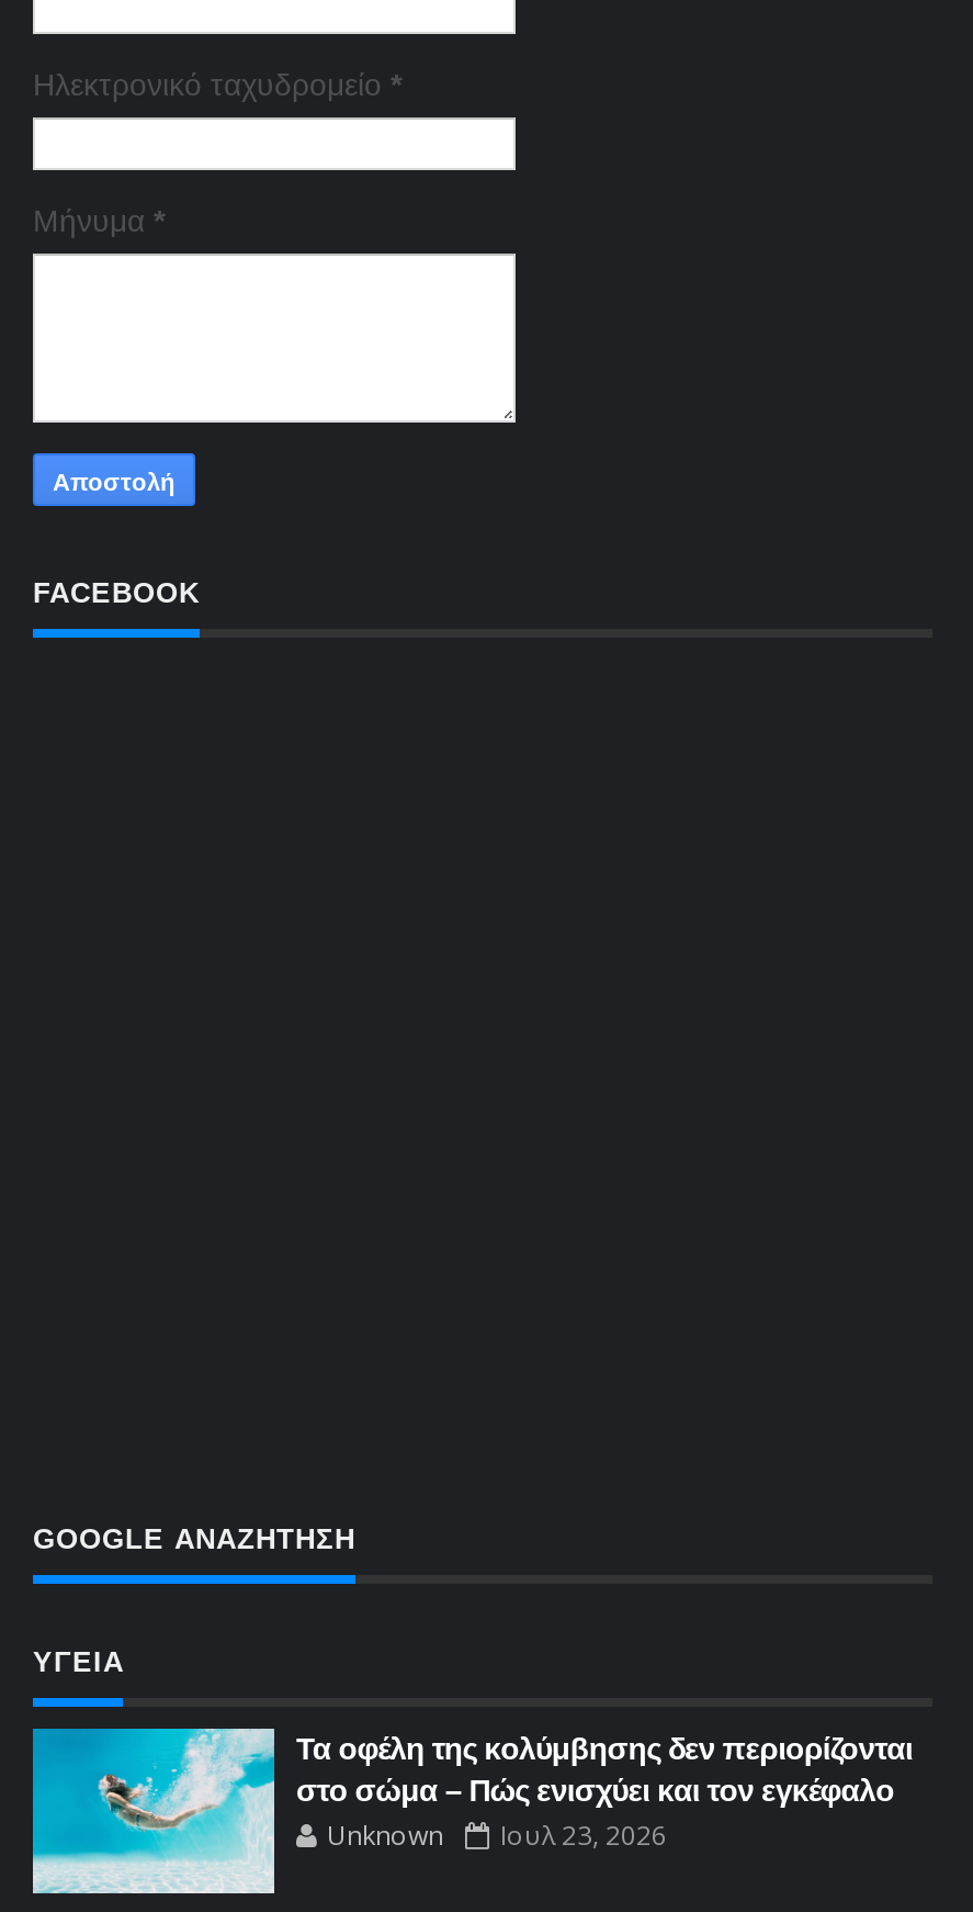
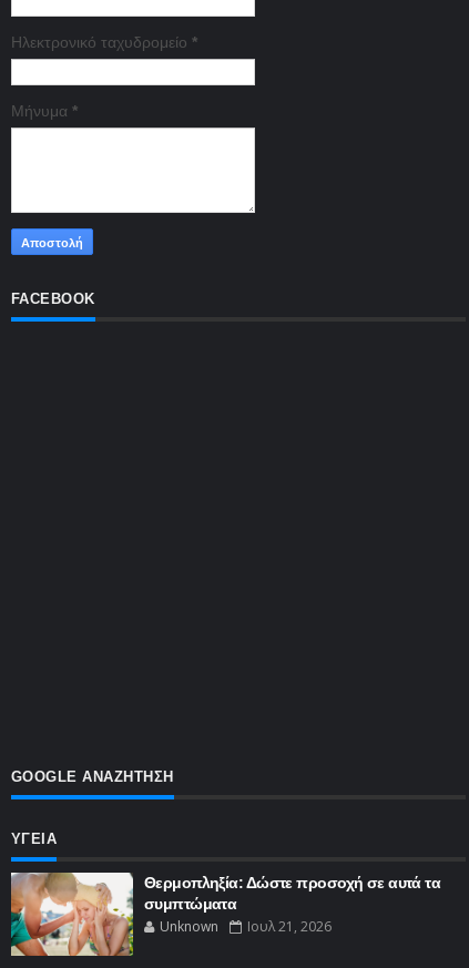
- [image]
- Τα οφέλη της κολύμβησης δεν περιορίζονται
- στο σώμα – Πώς ενισχύει και τον εγκέφαλο
+ [image]
+ Θερμοπληξία: Δώστε προσοχή σε αυτά τα
+ συμπτώματα

- Unknown Ιουλ 23, 2026
+ Unknown Ιουλ 21, 2026
